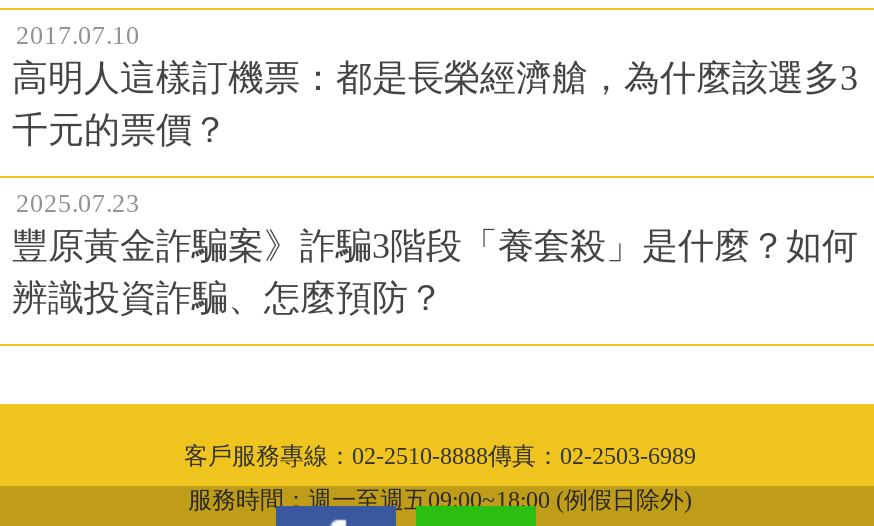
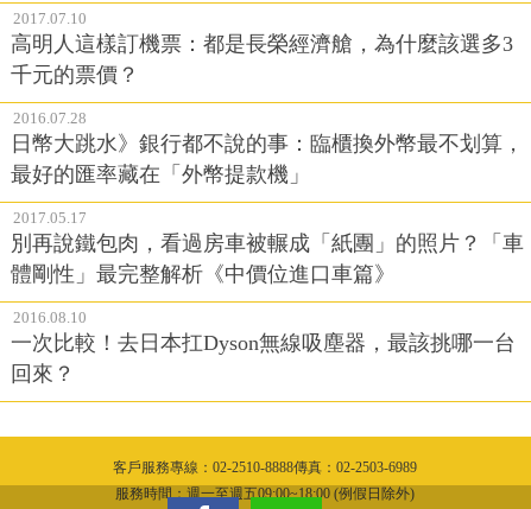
- 2025.07.23
- 豐原黃金詐騙案》詐騙3階段「養套殺」是什麼？如何
- 辨識投資詐騙、怎麼預防？
+ 2016.07.28
+ 日幣大跳水》銀行都不說的事：臨櫃換外幣最不划算，
+ 最好的匯率藏在「外幣提款機」
+ 2017.05.17
+ 別再說鐵包肉，看過房車被輾成「紙團」的照片？「車
+ 體剛性」最完整解析《中價位進口車篇》
+ 2016.08.10
+ 一次比較！去日本扛Dyson無線吸塵器，最該挑哪一台
+ 回來？
